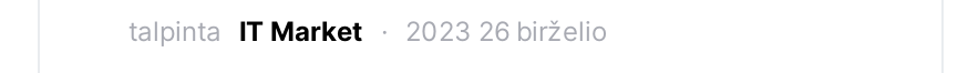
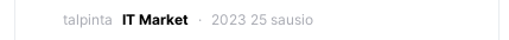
- 2023 26 birželio
+ 2023 25 sausio
